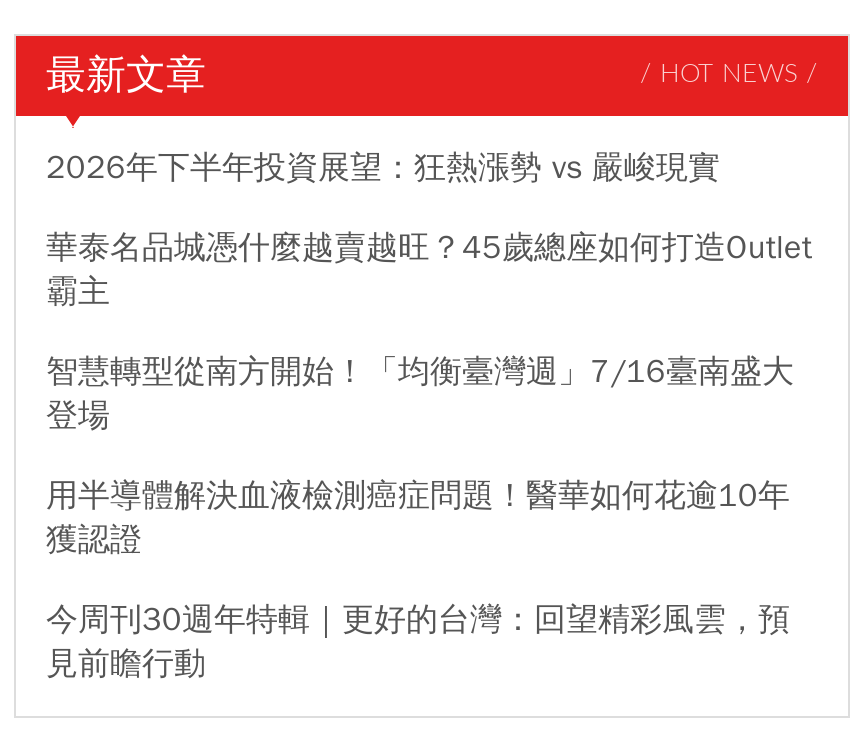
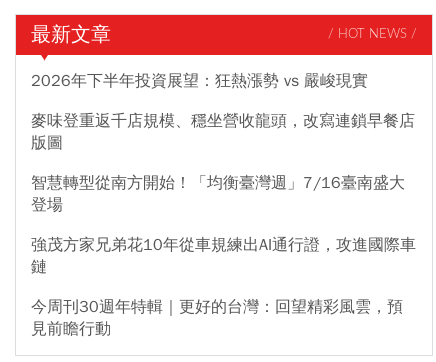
- 華泰名品城憑什麼越賣越旺？45歲總座如何打造Outlet
- 霸主
+ 麥味登重返千店規模、穩坐營收龍頭，改寫連鎖早餐店
+ 版圖

- 用半導體解決血液檢測癌症問題！醫華如何花逾10年
- 獲認證
+ 強茂方家兄弟花10年從車規練出AI通行證，攻進國際車
+ 鏈
